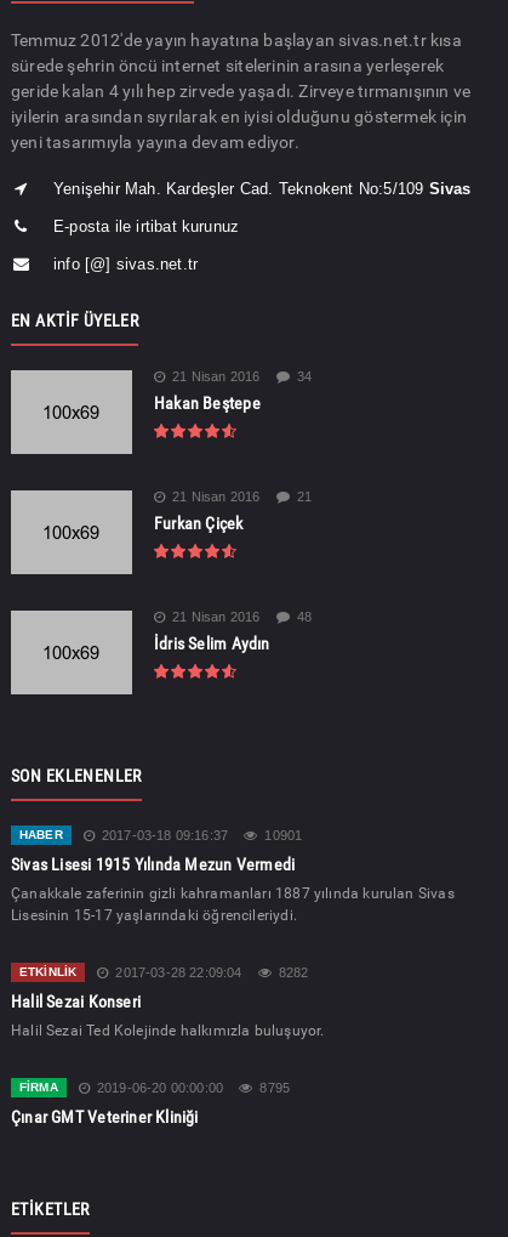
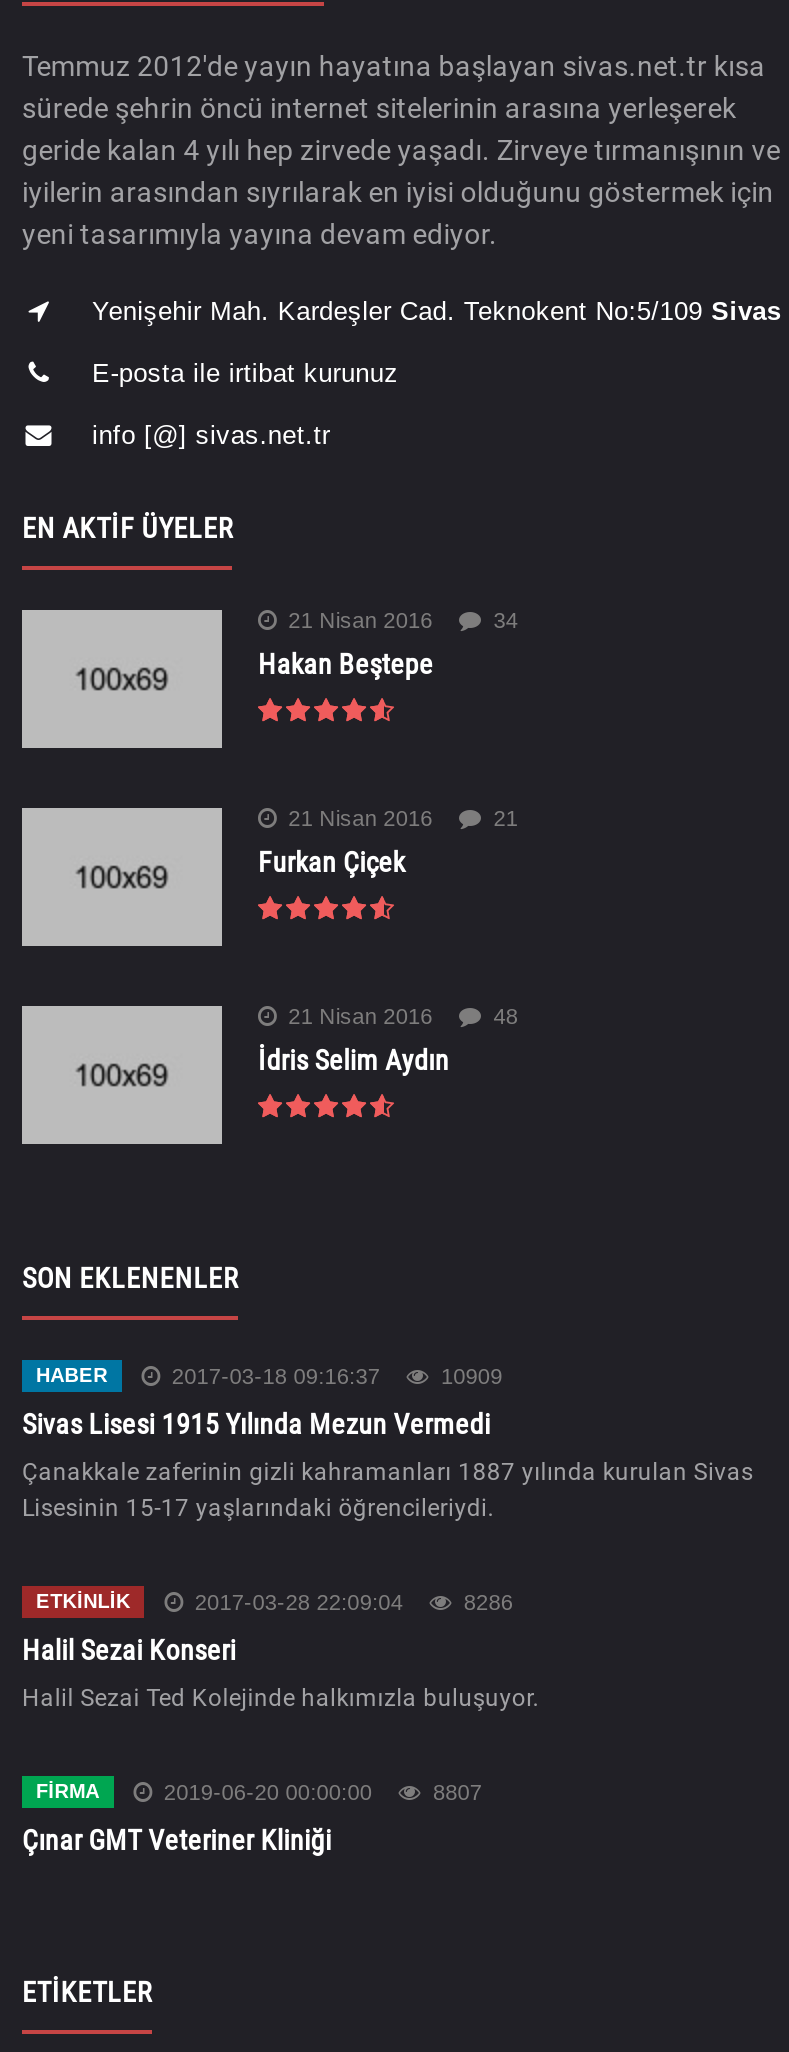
- 10901
+ 10909

- 8282
+ 8286

- 8795
+ 8807
